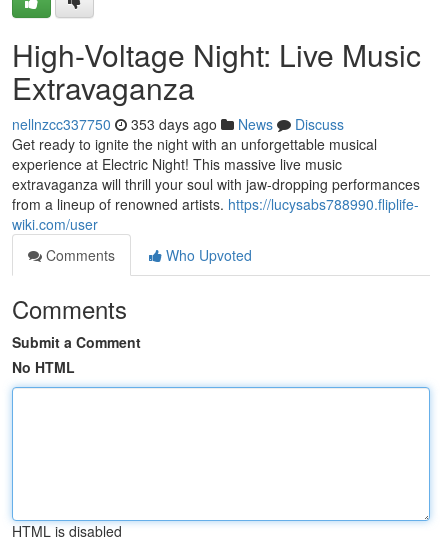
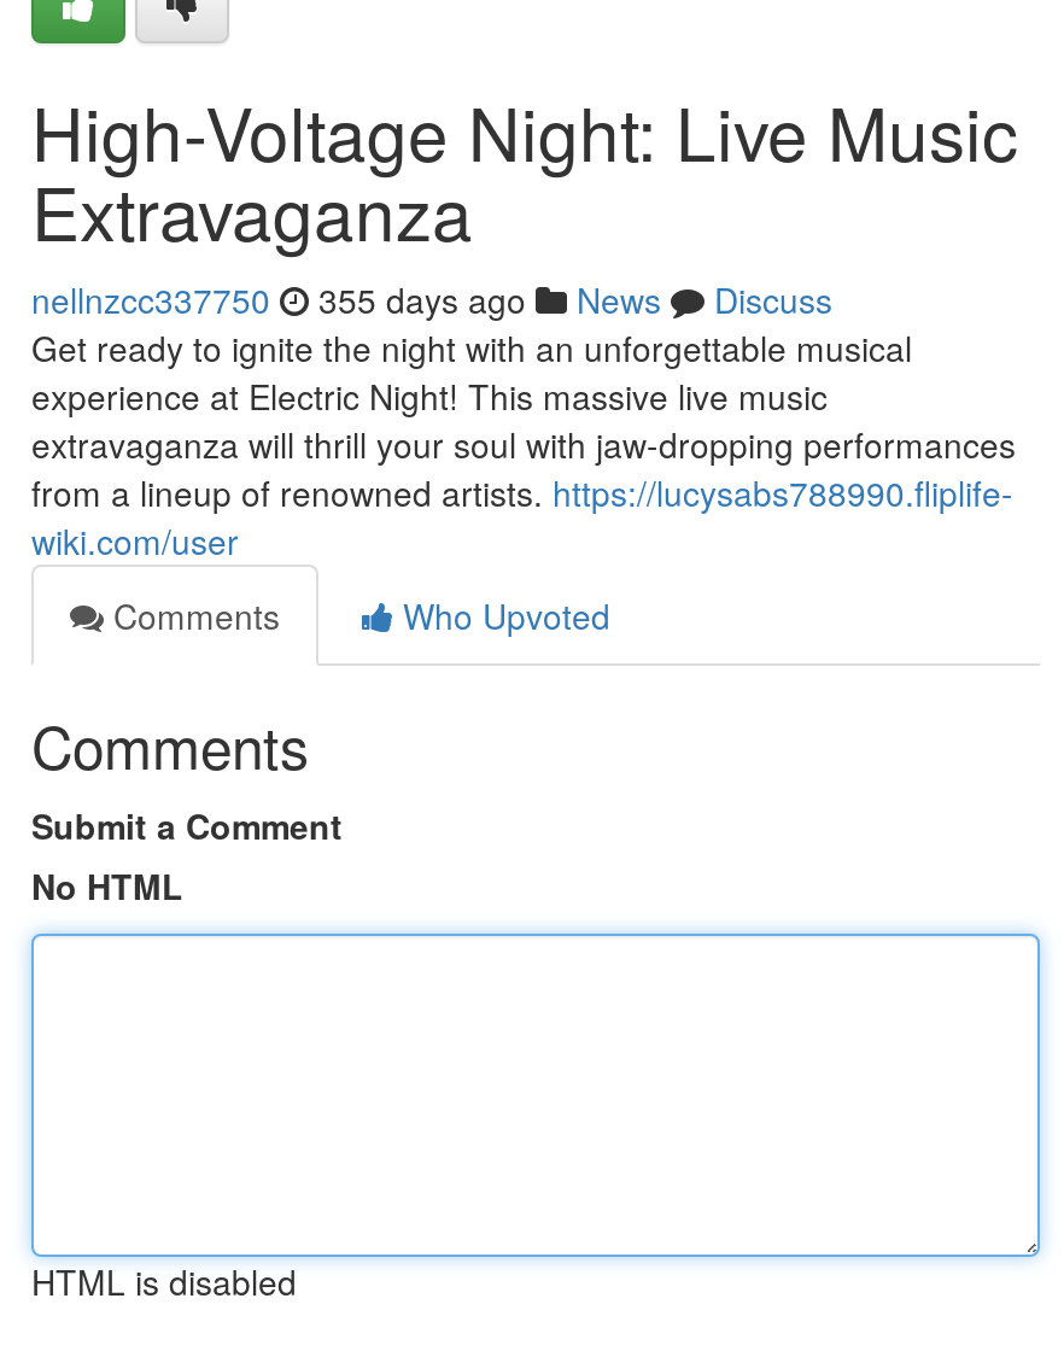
- nellnzcc337750 353 days ago News Discuss
+ nellnzcc337750 355 days ago News Discuss
